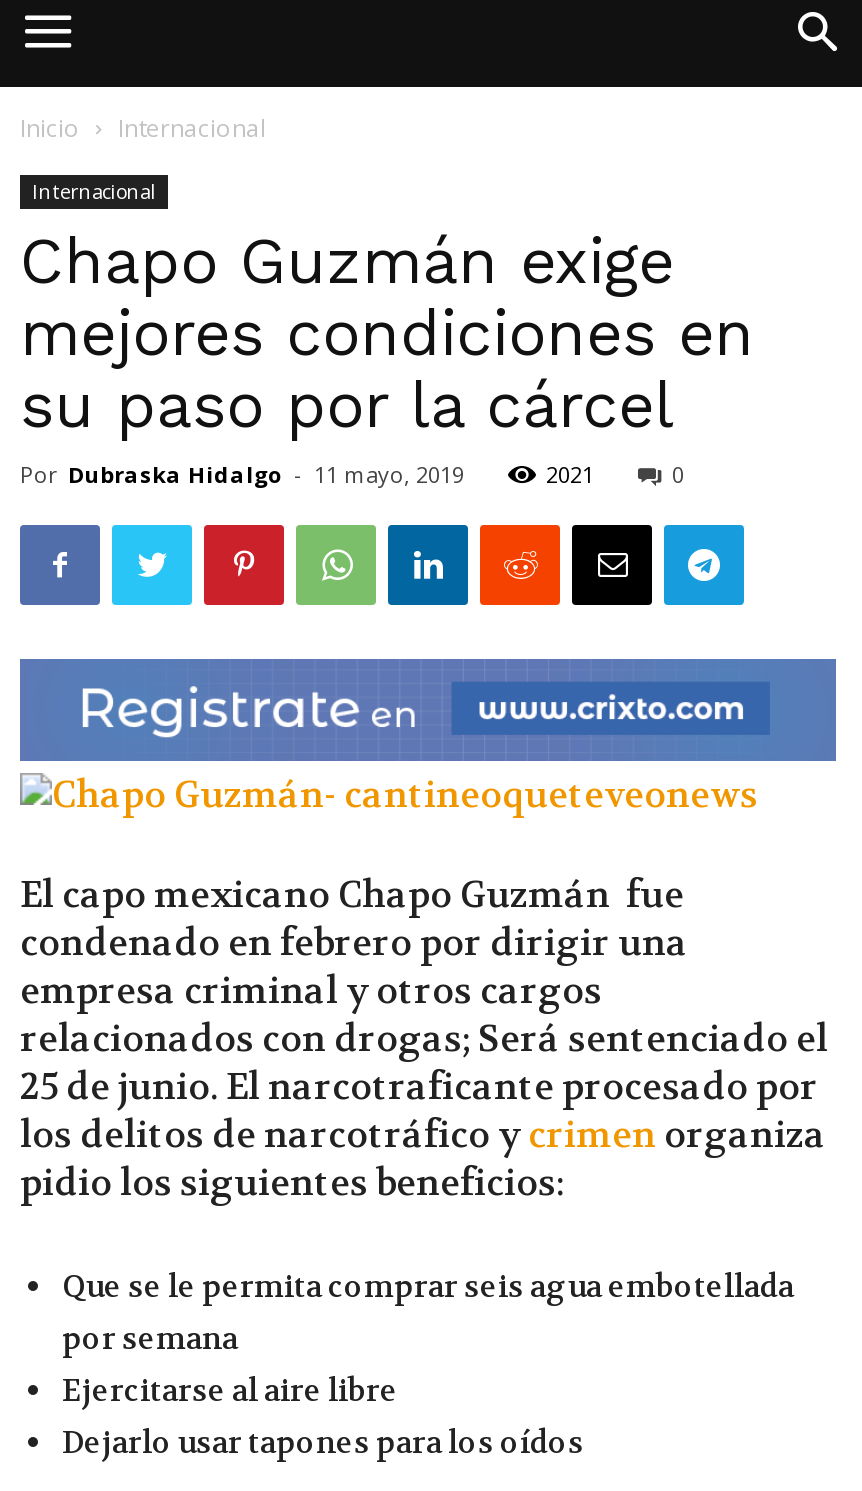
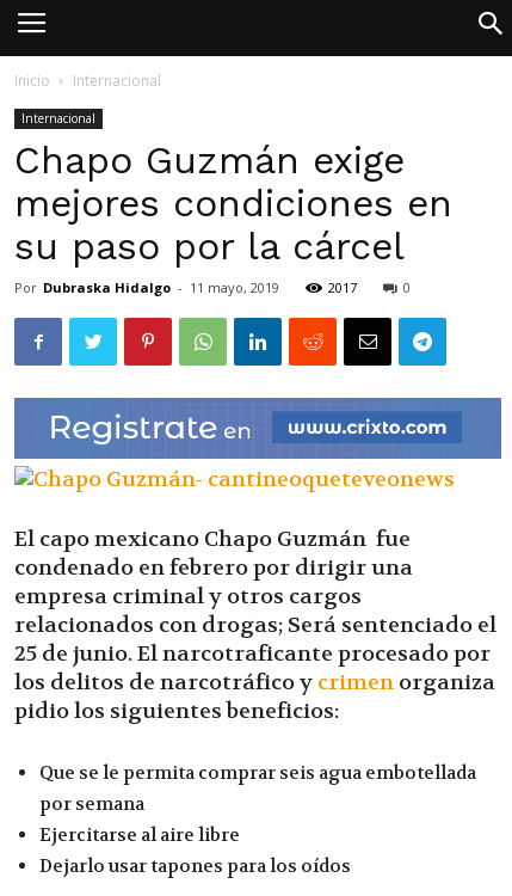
- 2021
+ 2017
